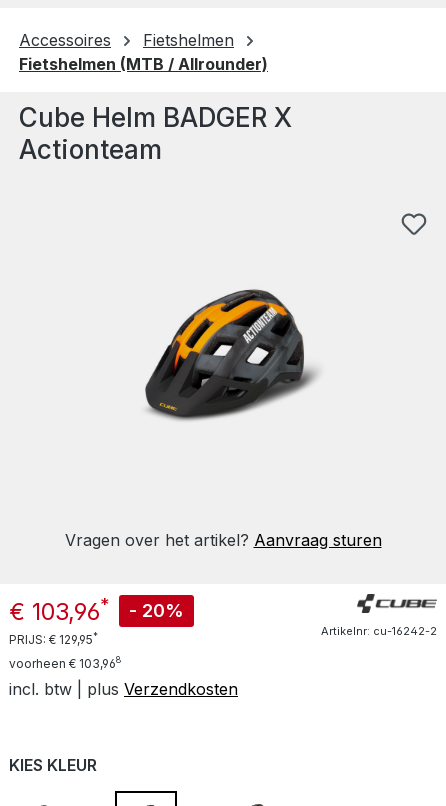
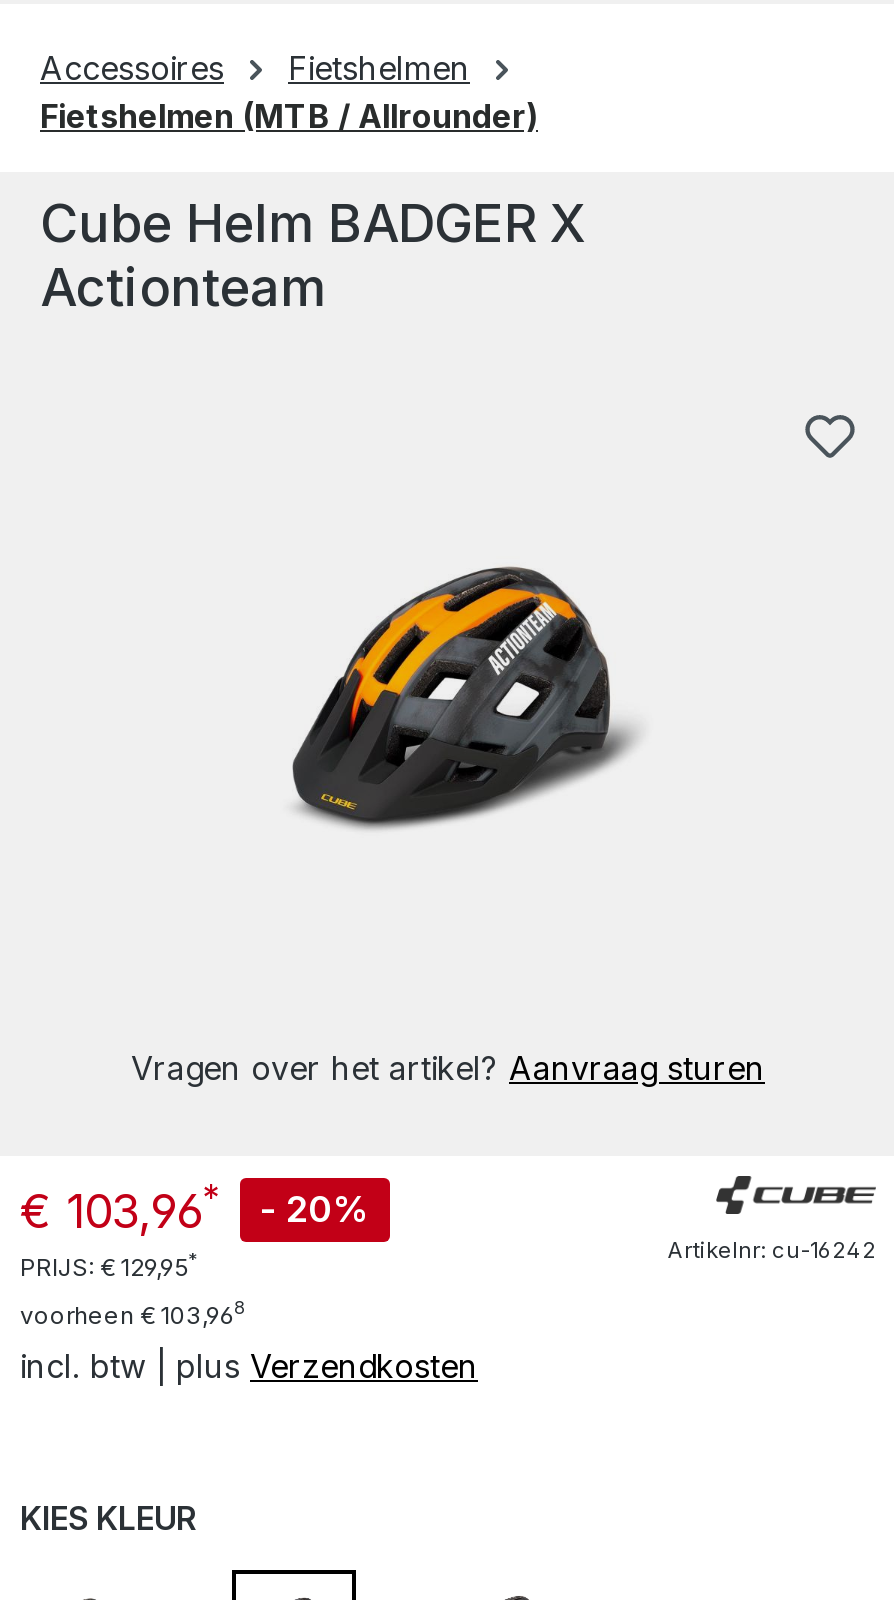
- Artikelnr: cu-16242-2
+ Artikelnr: cu-16242
